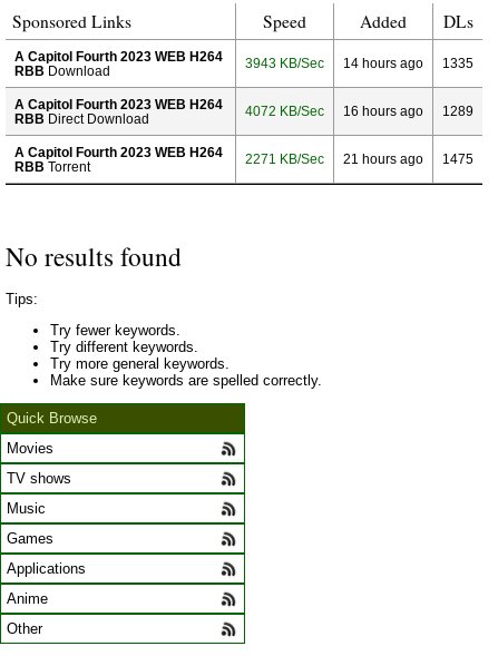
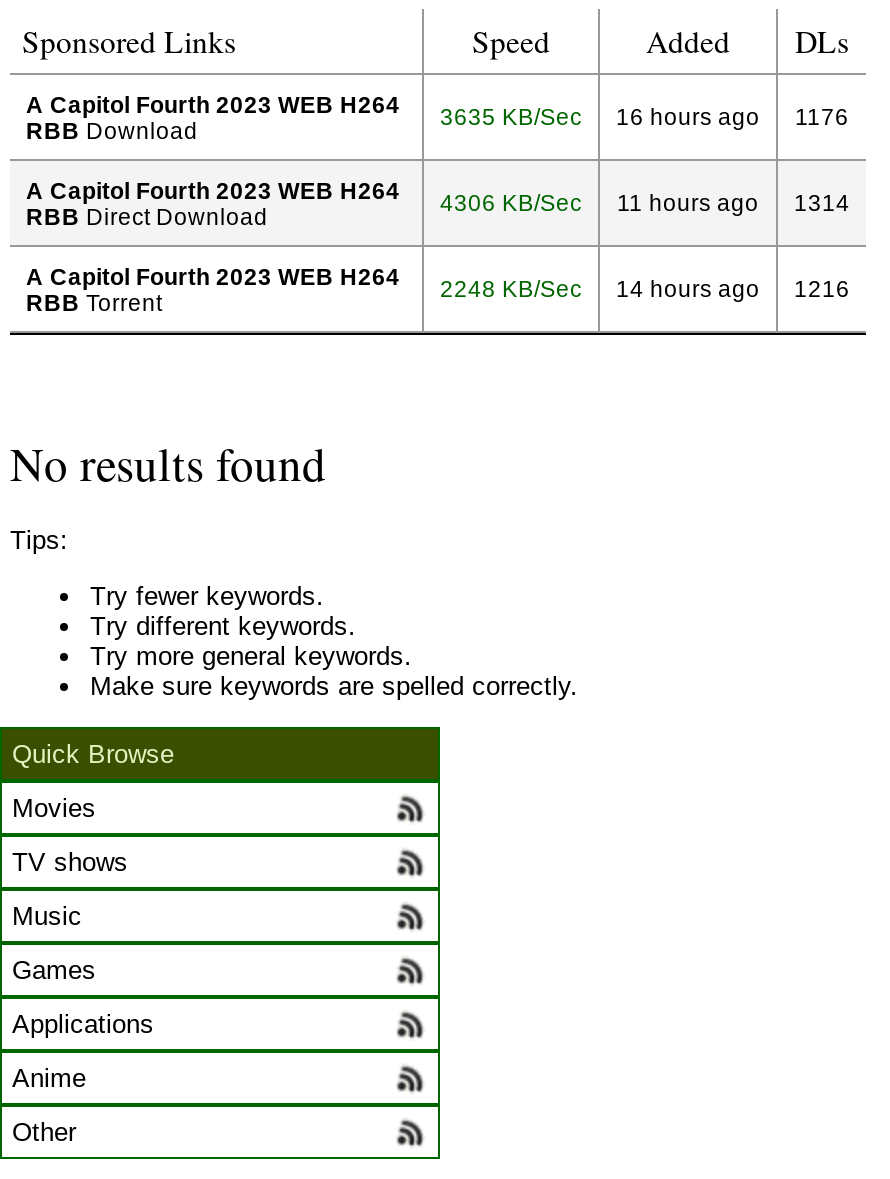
- 3943 KB/Sec
+ 3635 KB/Sec

- 14 hours ago
+ 16 hours ago

- 1335
+ 1176

- 4072 KB/Sec
+ 4306 KB/Sec

- 16 hours ago
+ 11 hours ago

- 1289
+ 1314

- 2271 KB/Sec
+ 2248 KB/Sec

- 21 hours ago
+ 14 hours ago

- 1475
+ 1216
